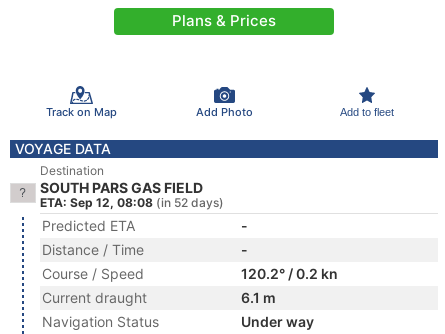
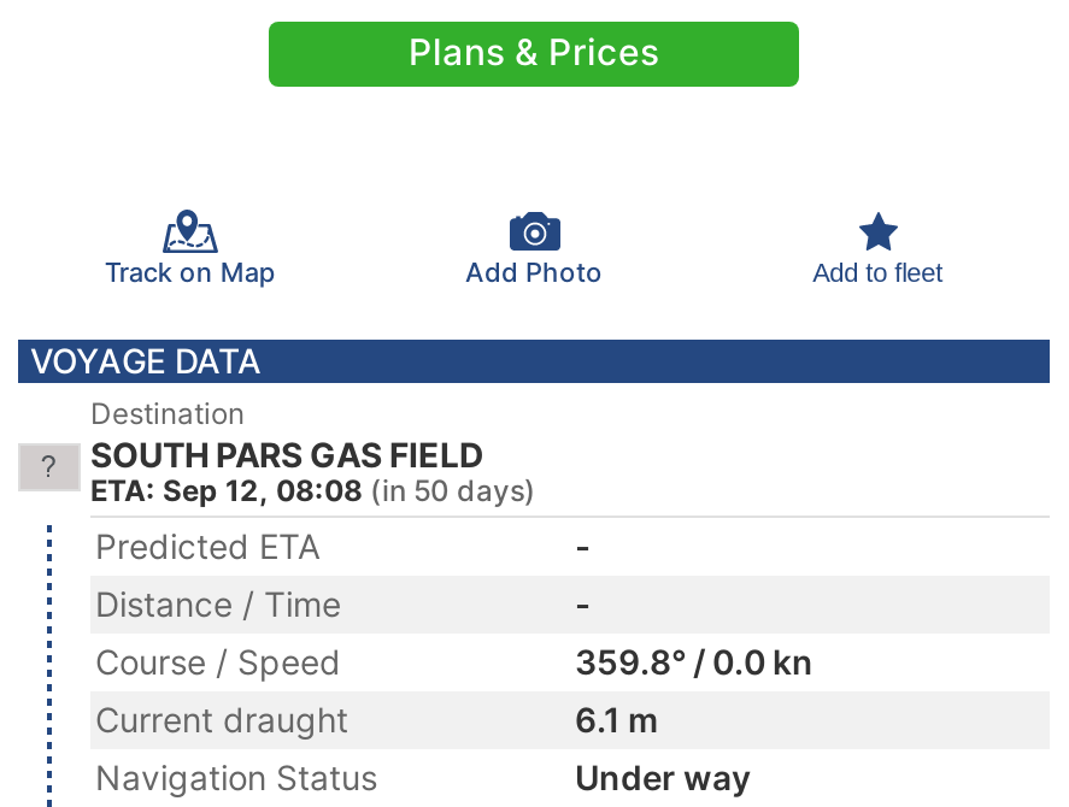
- ETA: Sep 12, 08:08 (in 52 days)
+ ETA: Sep 12, 08:08 (in 50 days)

- 120.2° / 0.2 kn
+ 359.8° / 0.0 kn
